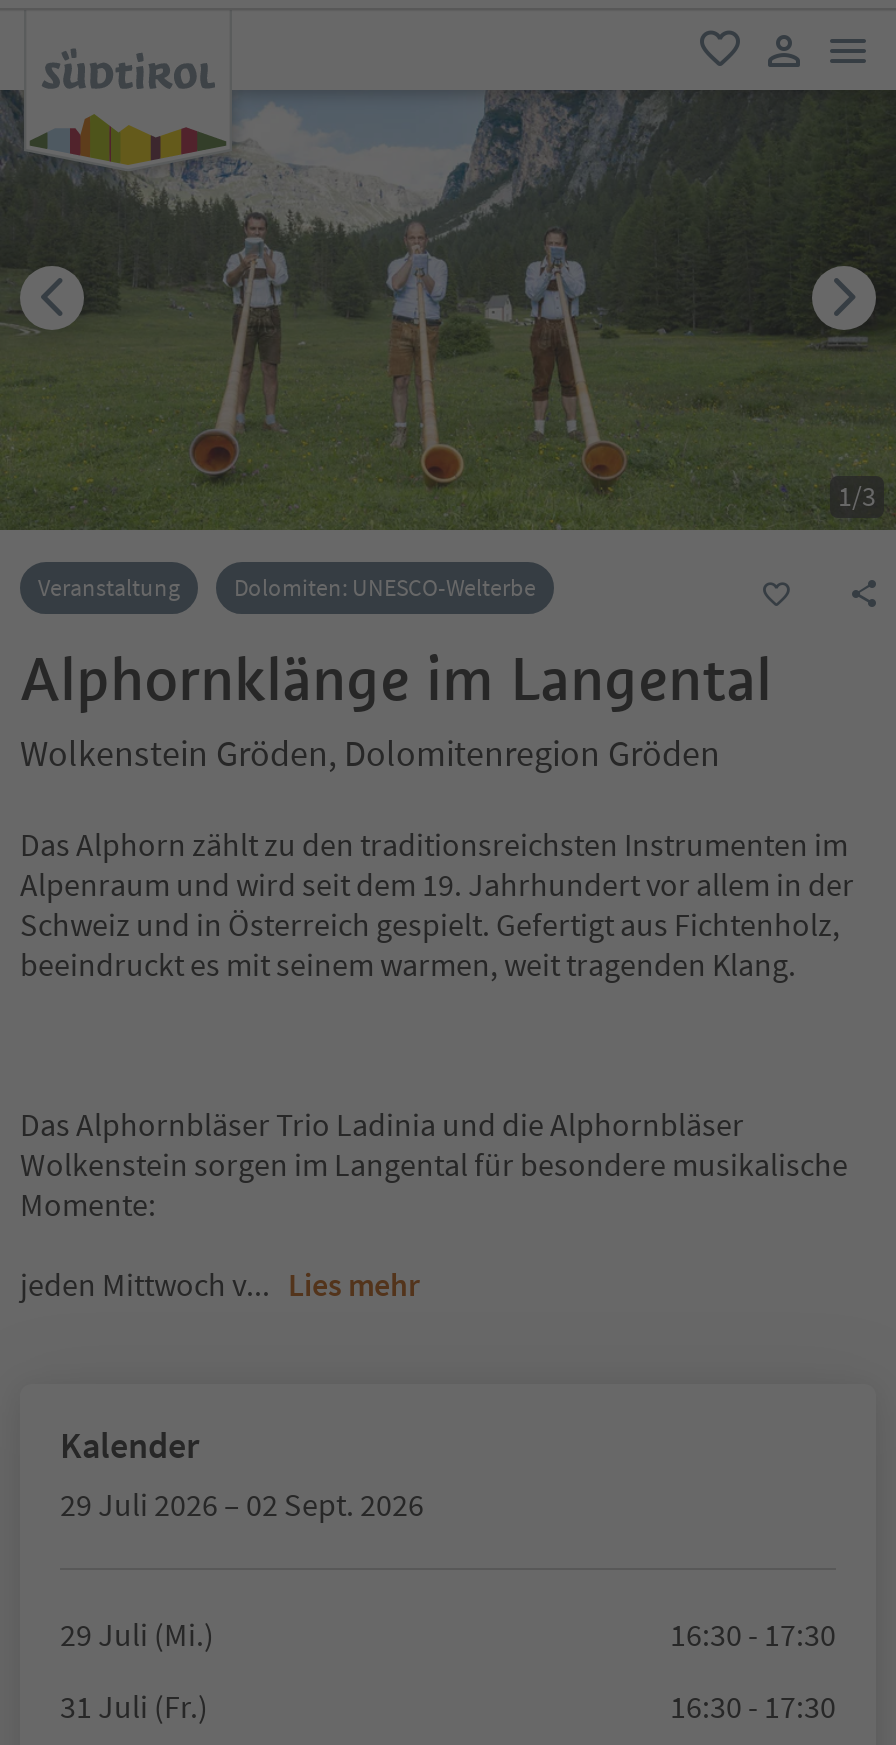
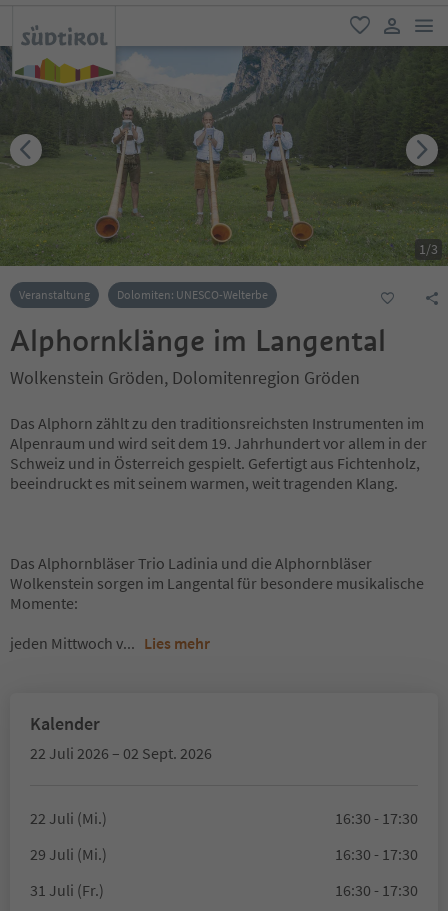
- 29 Juli 2026 – 02 Sept. 2026
+ 22 Juli 2026 – 02 Sept. 2026
+ 22 Juli (Mi.)
+ 16:30 - 17:30
